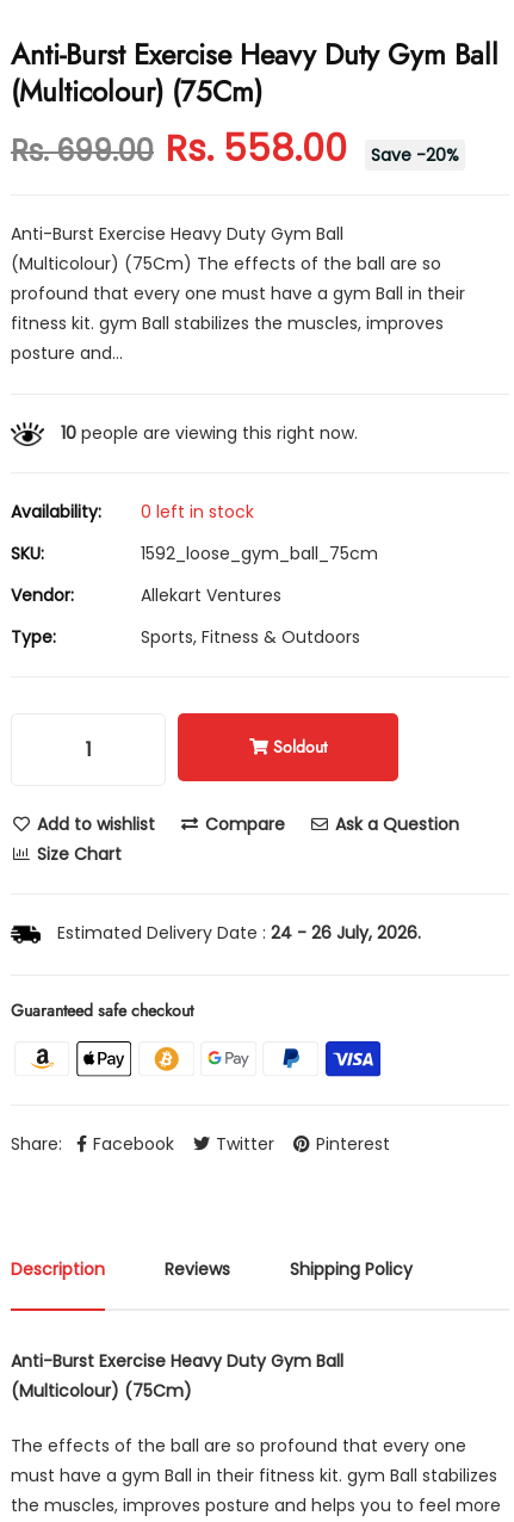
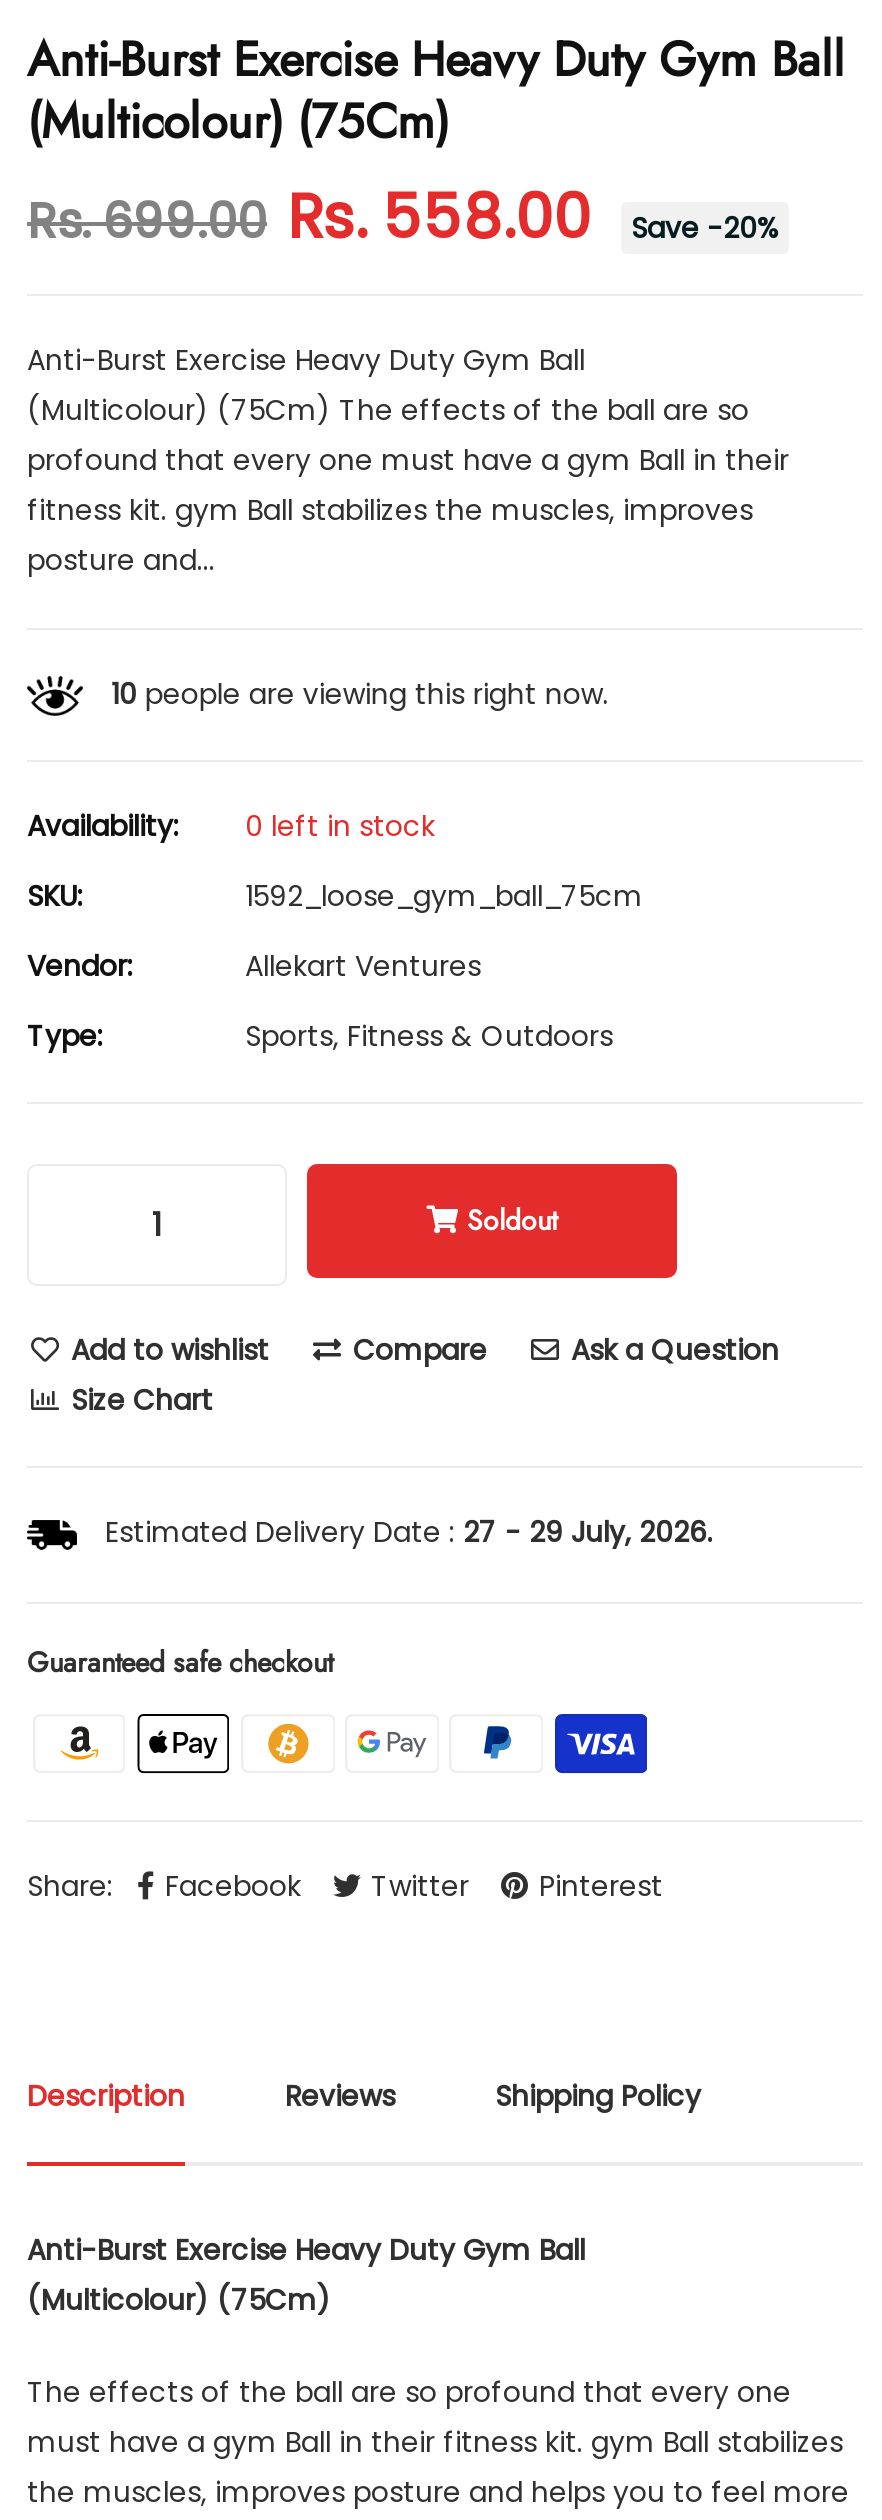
- Estimated Delivery Date : 24 - 26 July, 2026.
+ Estimated Delivery Date : 27 - 29 July, 2026.
